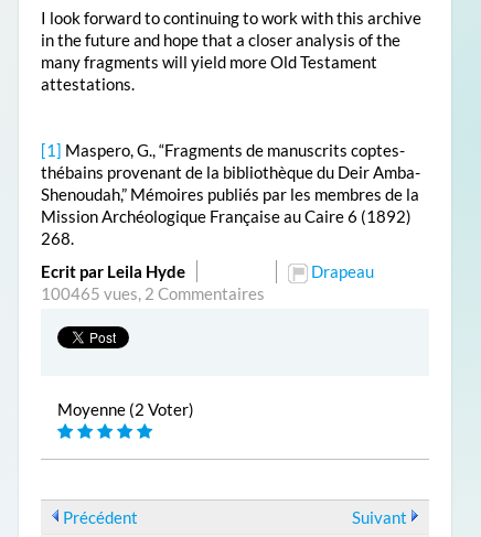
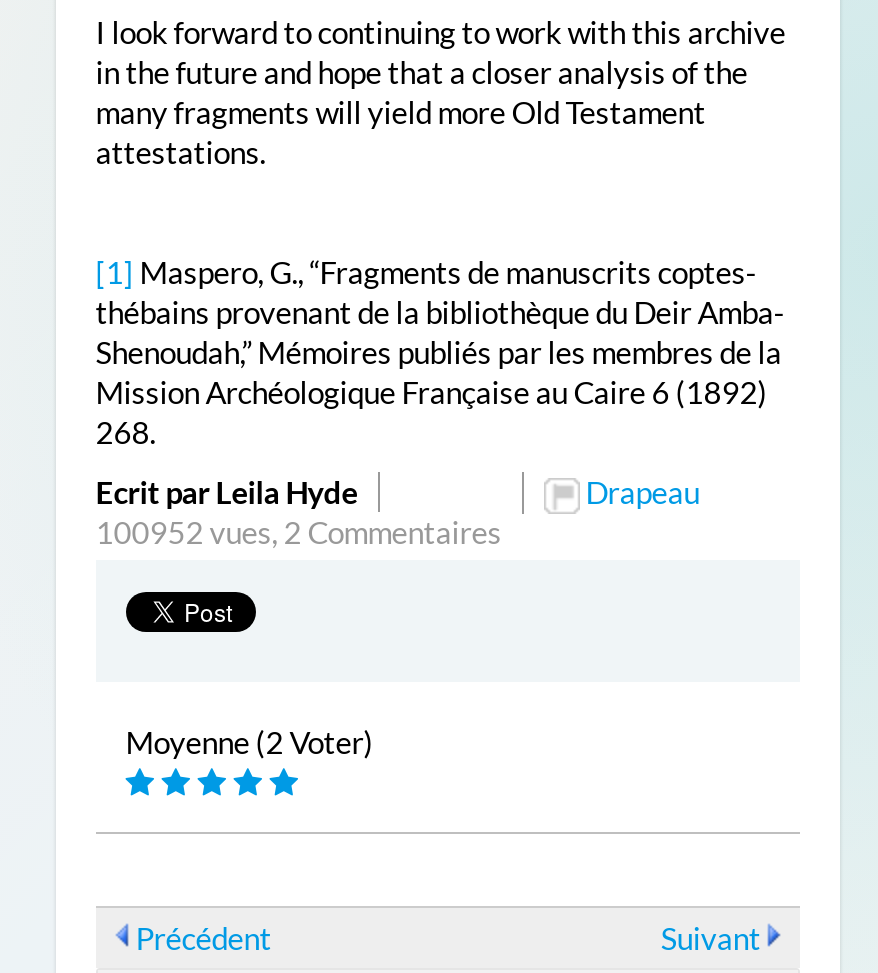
- 100465 vues, 2 Commentaires
+ 100952 vues, 2 Commentaires
